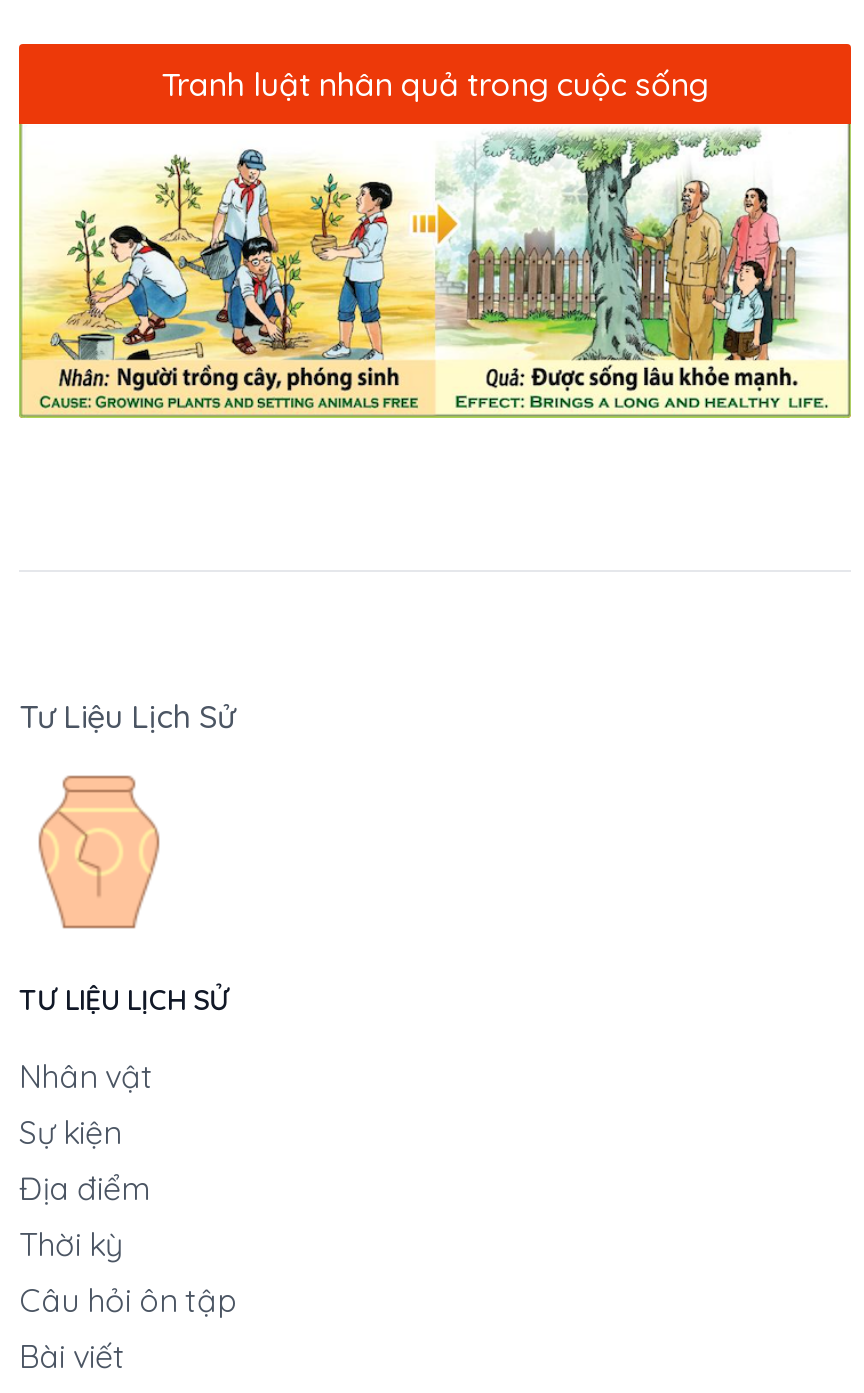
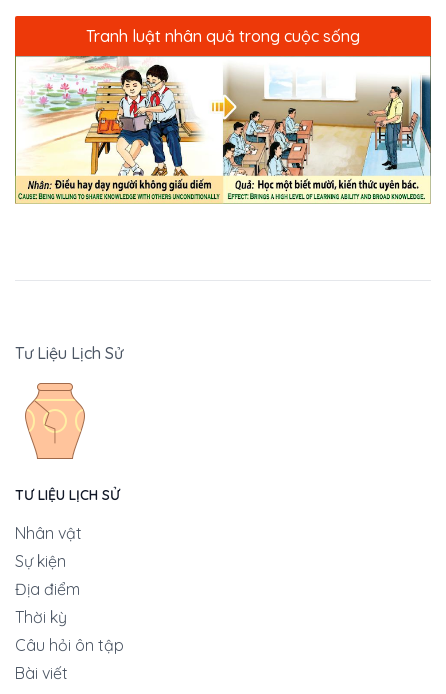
- [image]
+ [image]
